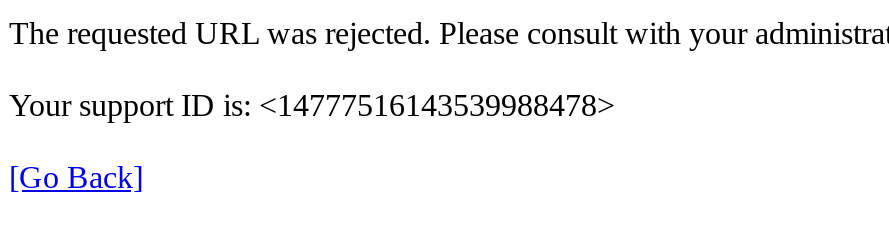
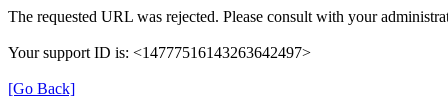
- Your support ID is: <14777516143539988478>
+ Your support ID is: <14777516143263642497>
